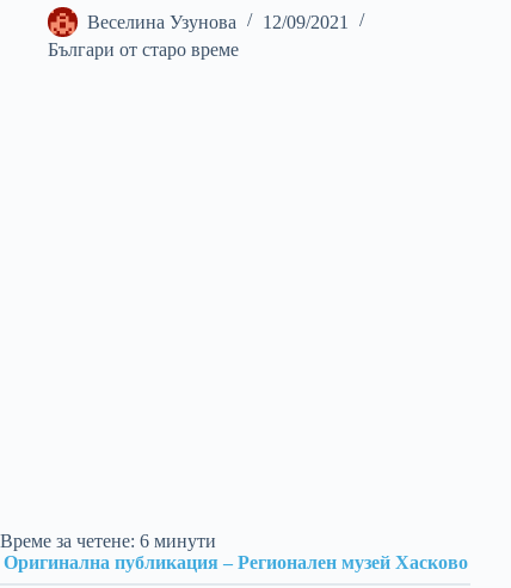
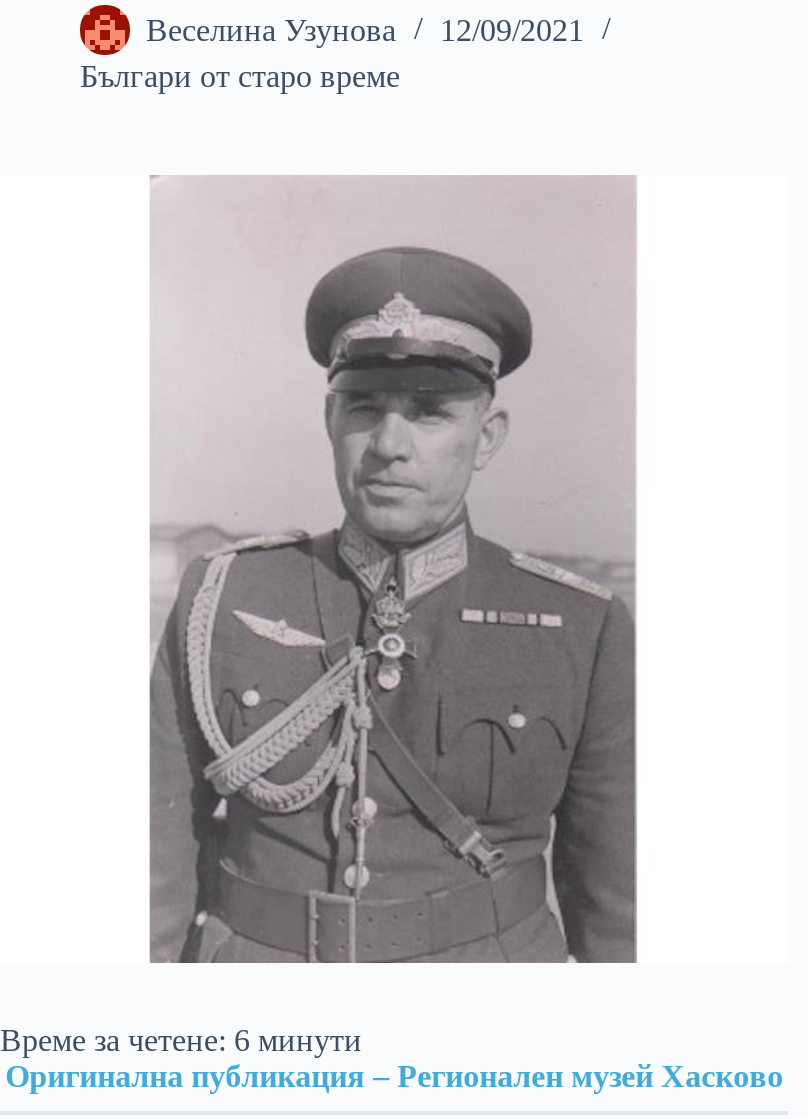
+ [image]
